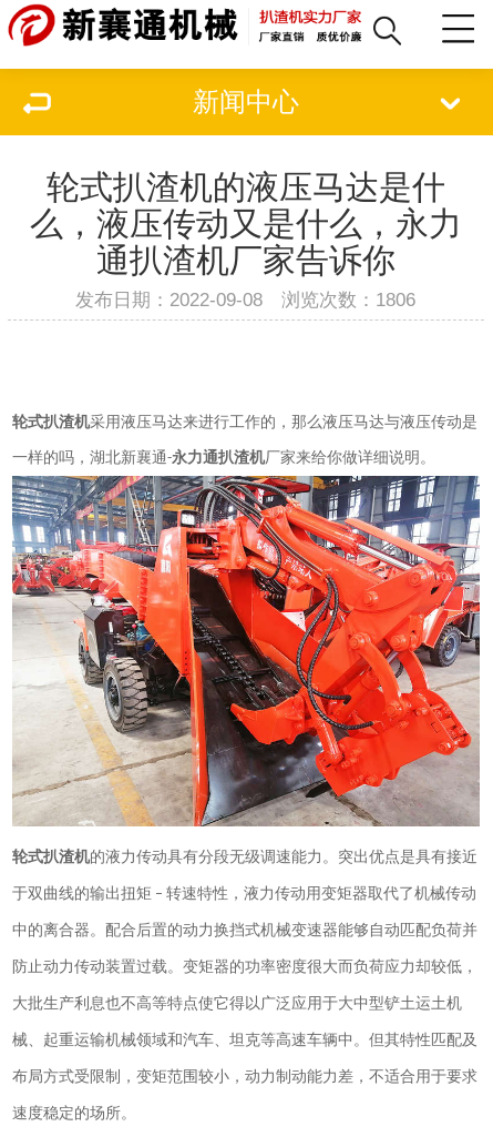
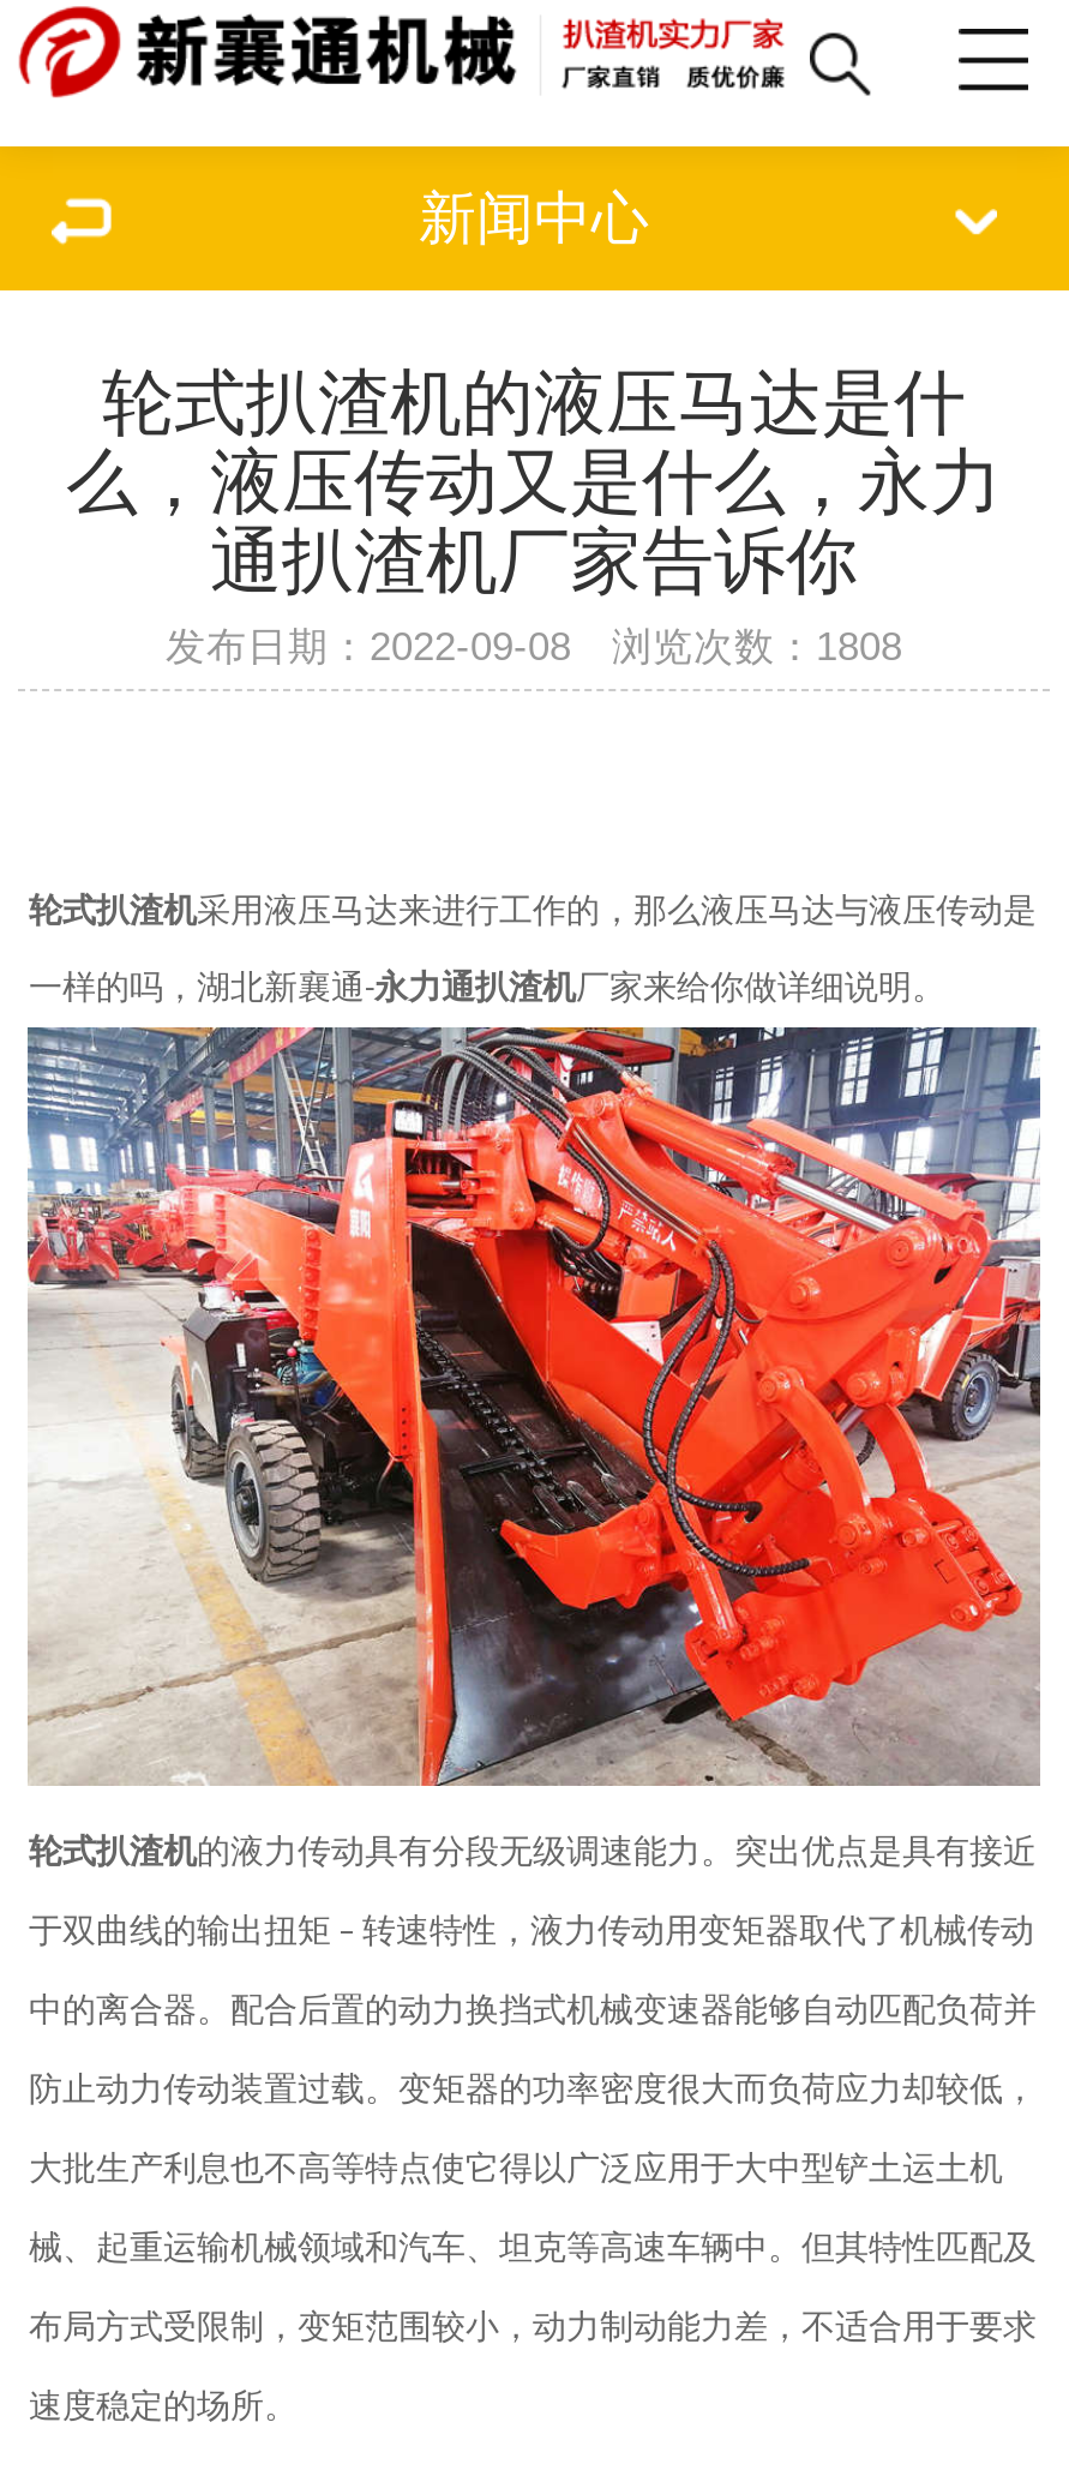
- 发布日期：2022-09-08 浏览次数：1806
+ 发布日期：2022-09-08 浏览次数：1808
